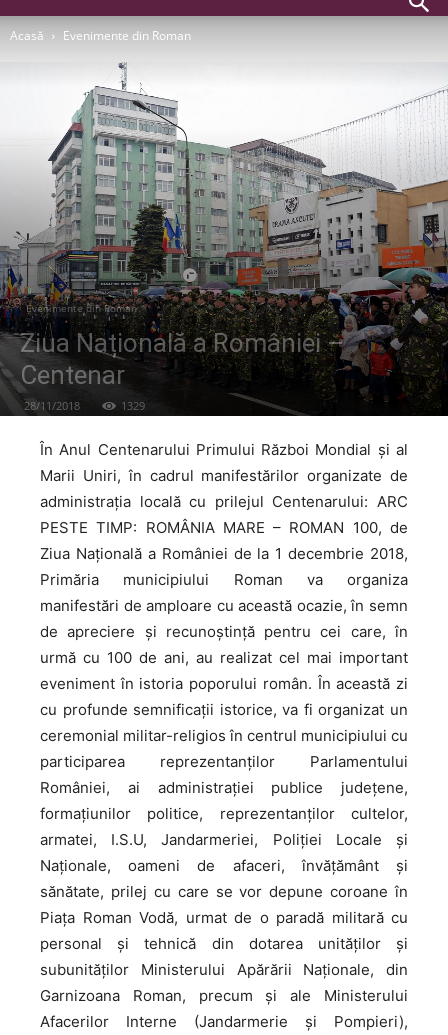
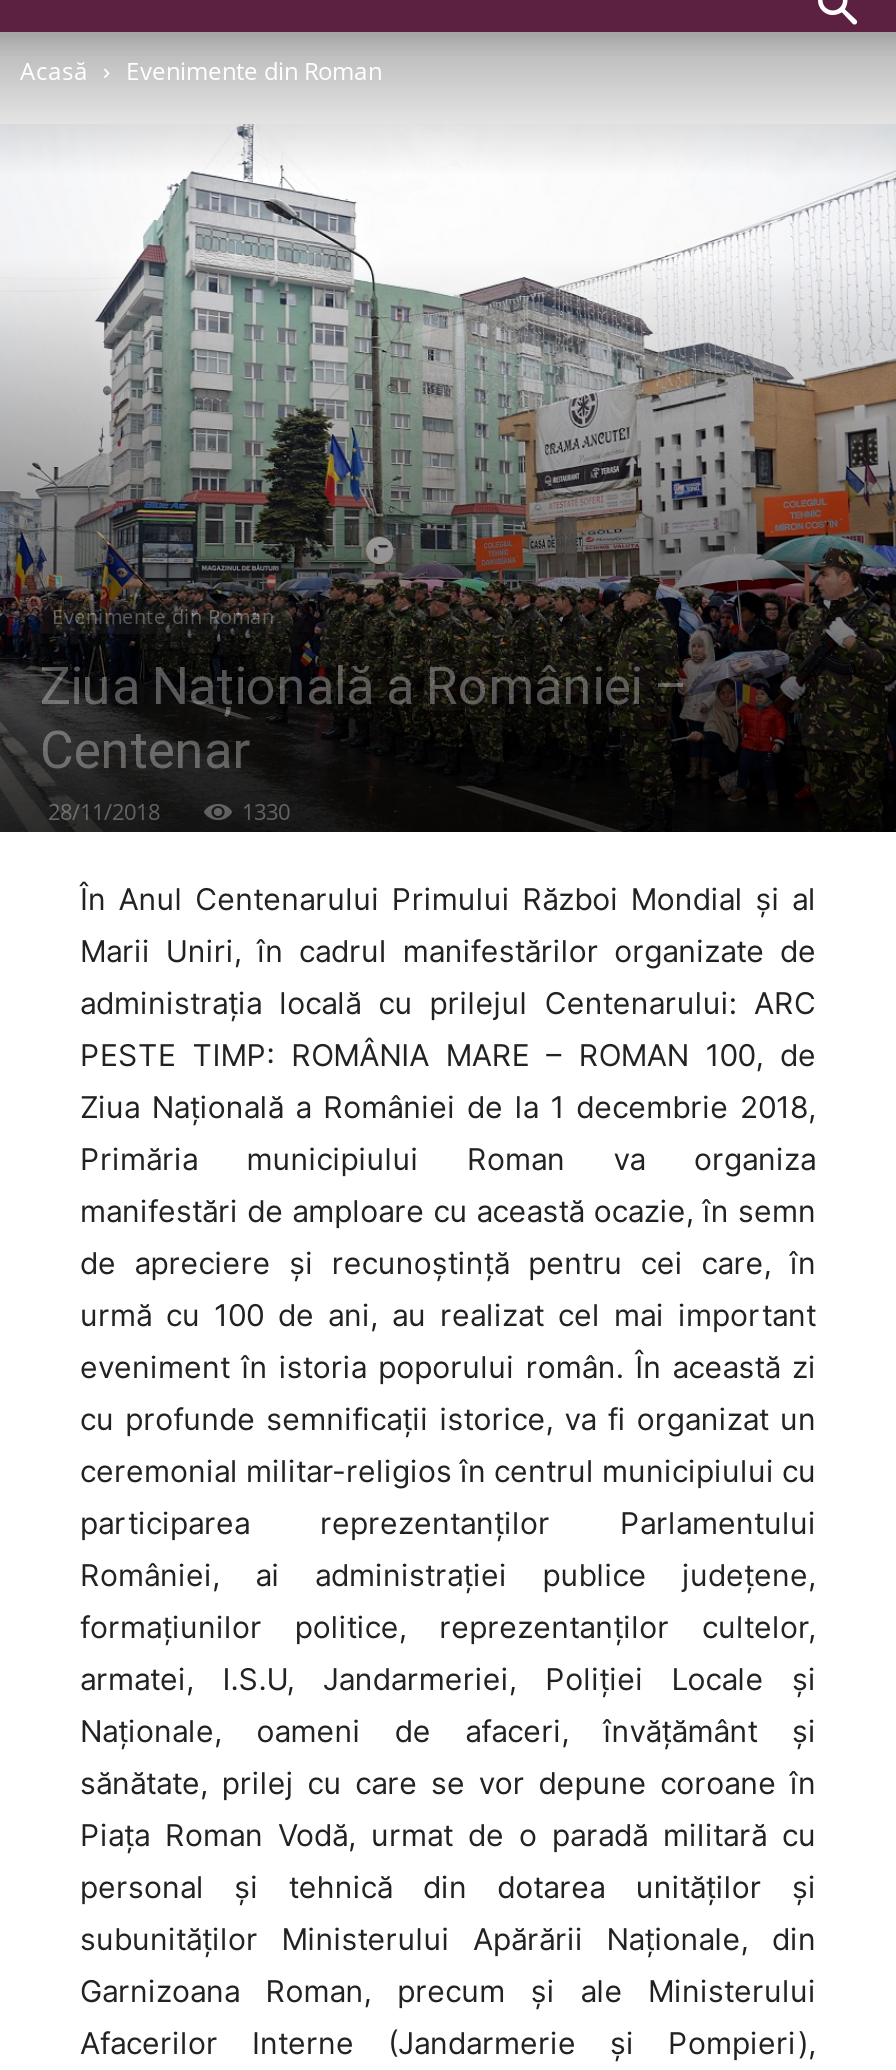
- 1329
+ 1330
